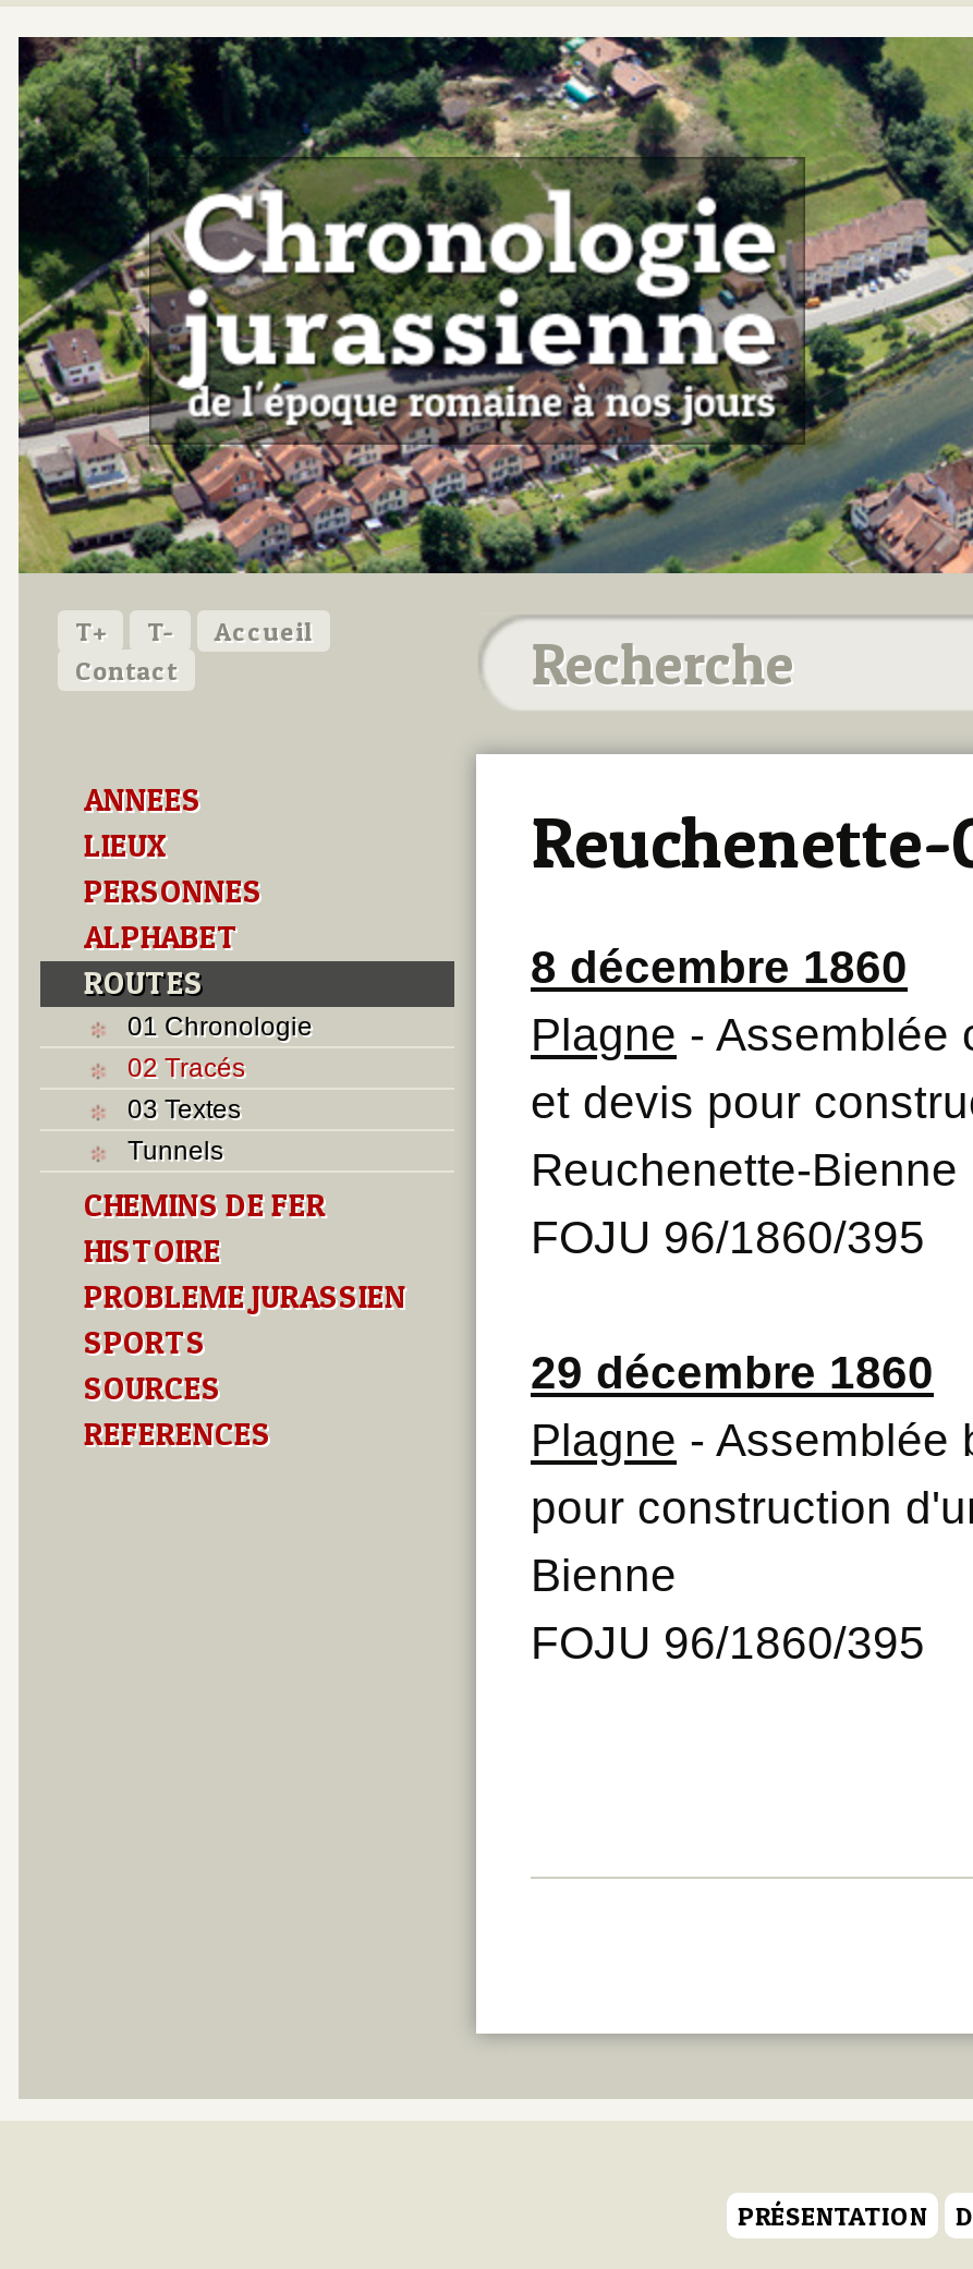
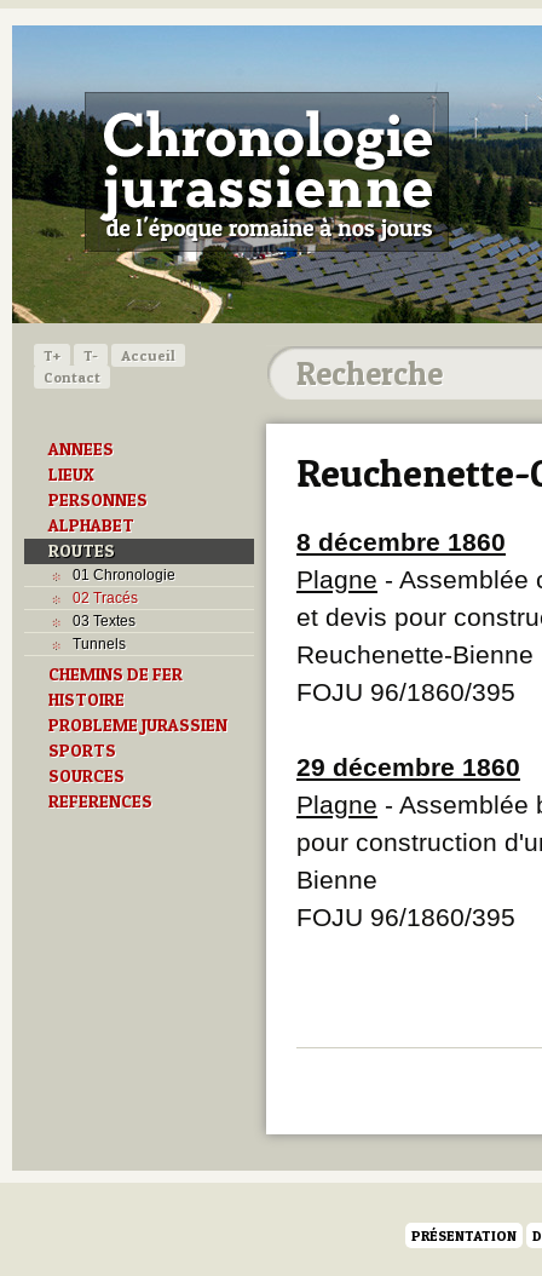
- [image]
+ [image]
